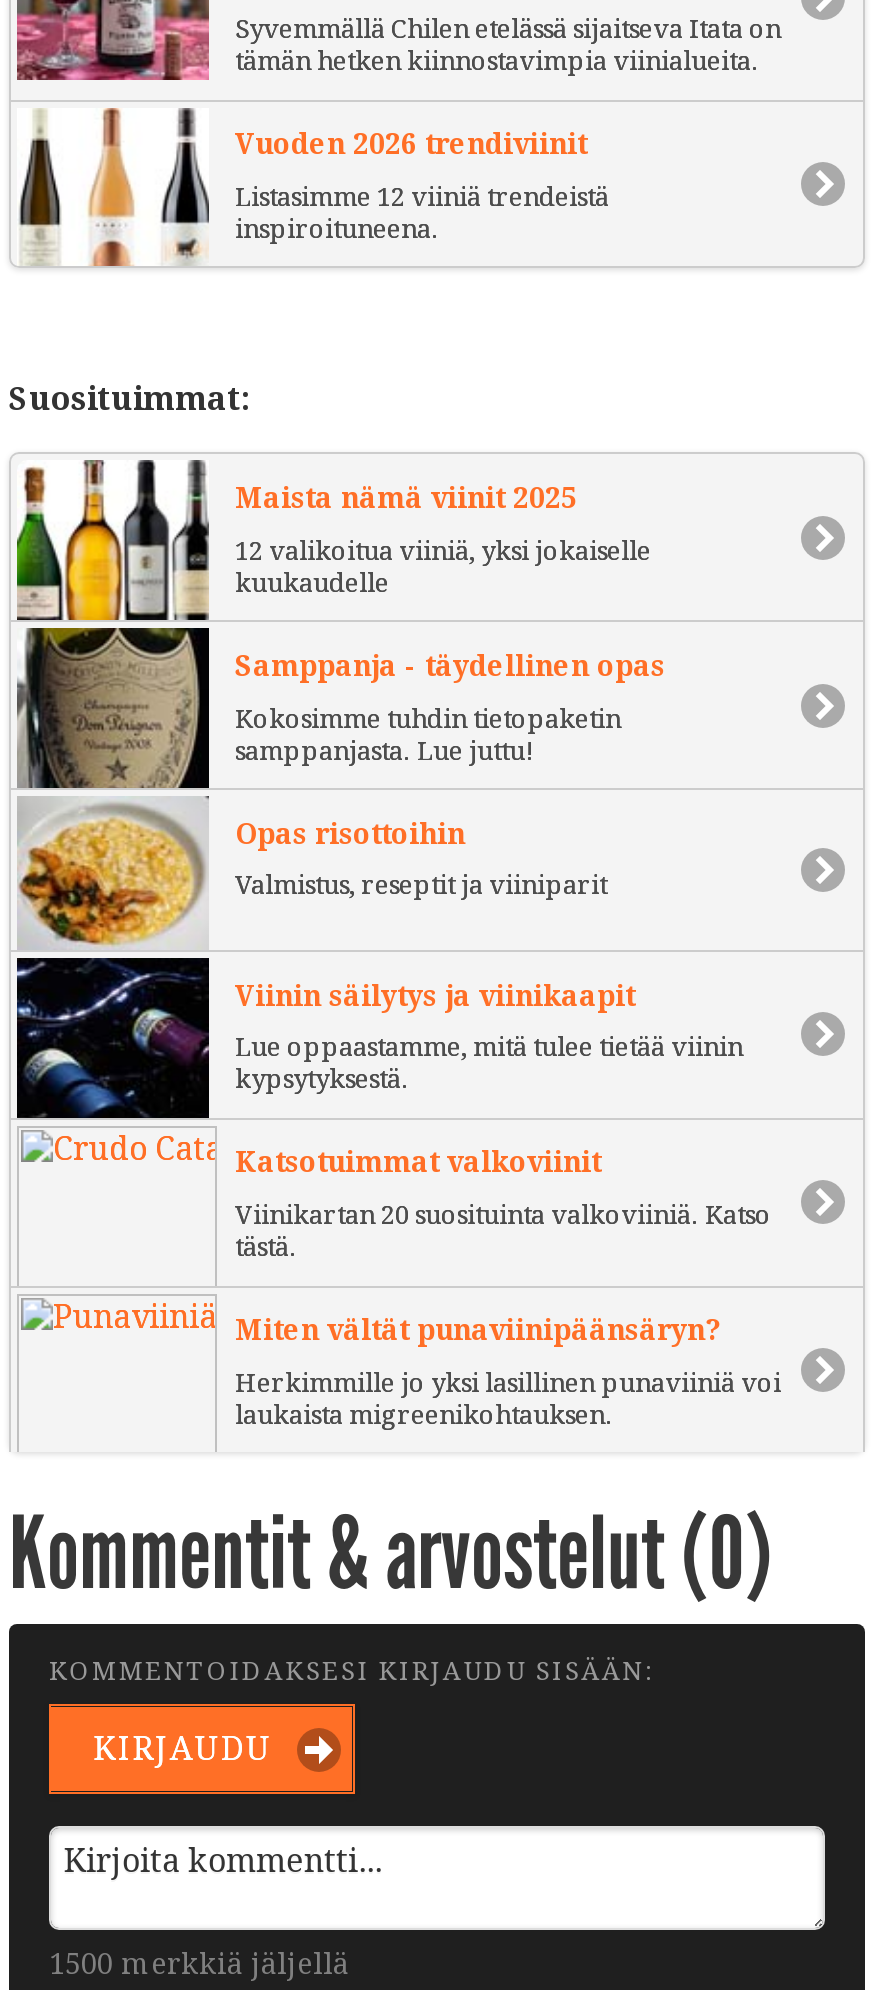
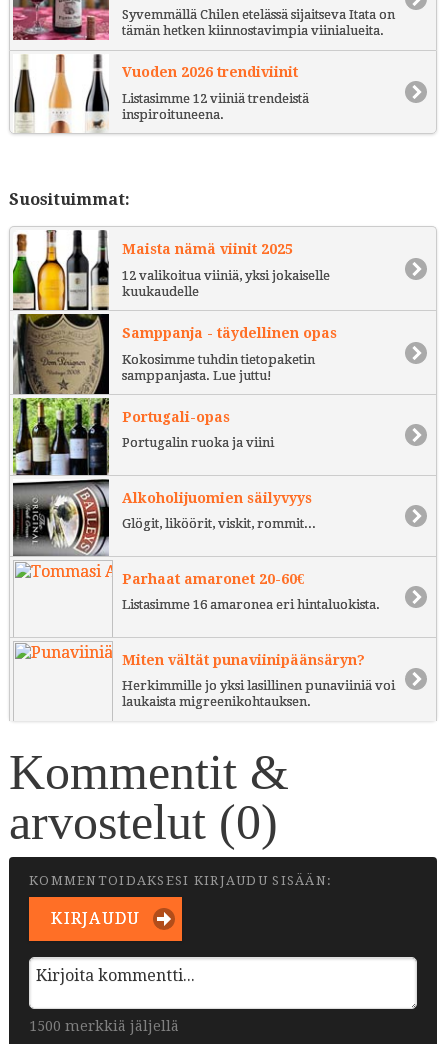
- [image]
- Opas risottoihin
+ [image]
+ Portugali-opas

- Valmistus, reseptit ja viiniparit
+ Portugalin ruoka ja viini

- Viinin säilytys ja viinikaapit
+ Alkoholijuomien säilyvyys

- Lue oppaastamme, mitä tulee tietää viinin
- kypsytyksestä.
+ Glögit, liköörit, viskit, rommit...

- Katsotuimmat valkoviinit
+ Parhaat amaronet 20-60€

- Viinikartan 20 suosituinta valkoviiniä. Katso
- tästä.
+ Listasimme 16 amaronea eri hintaluokista.
